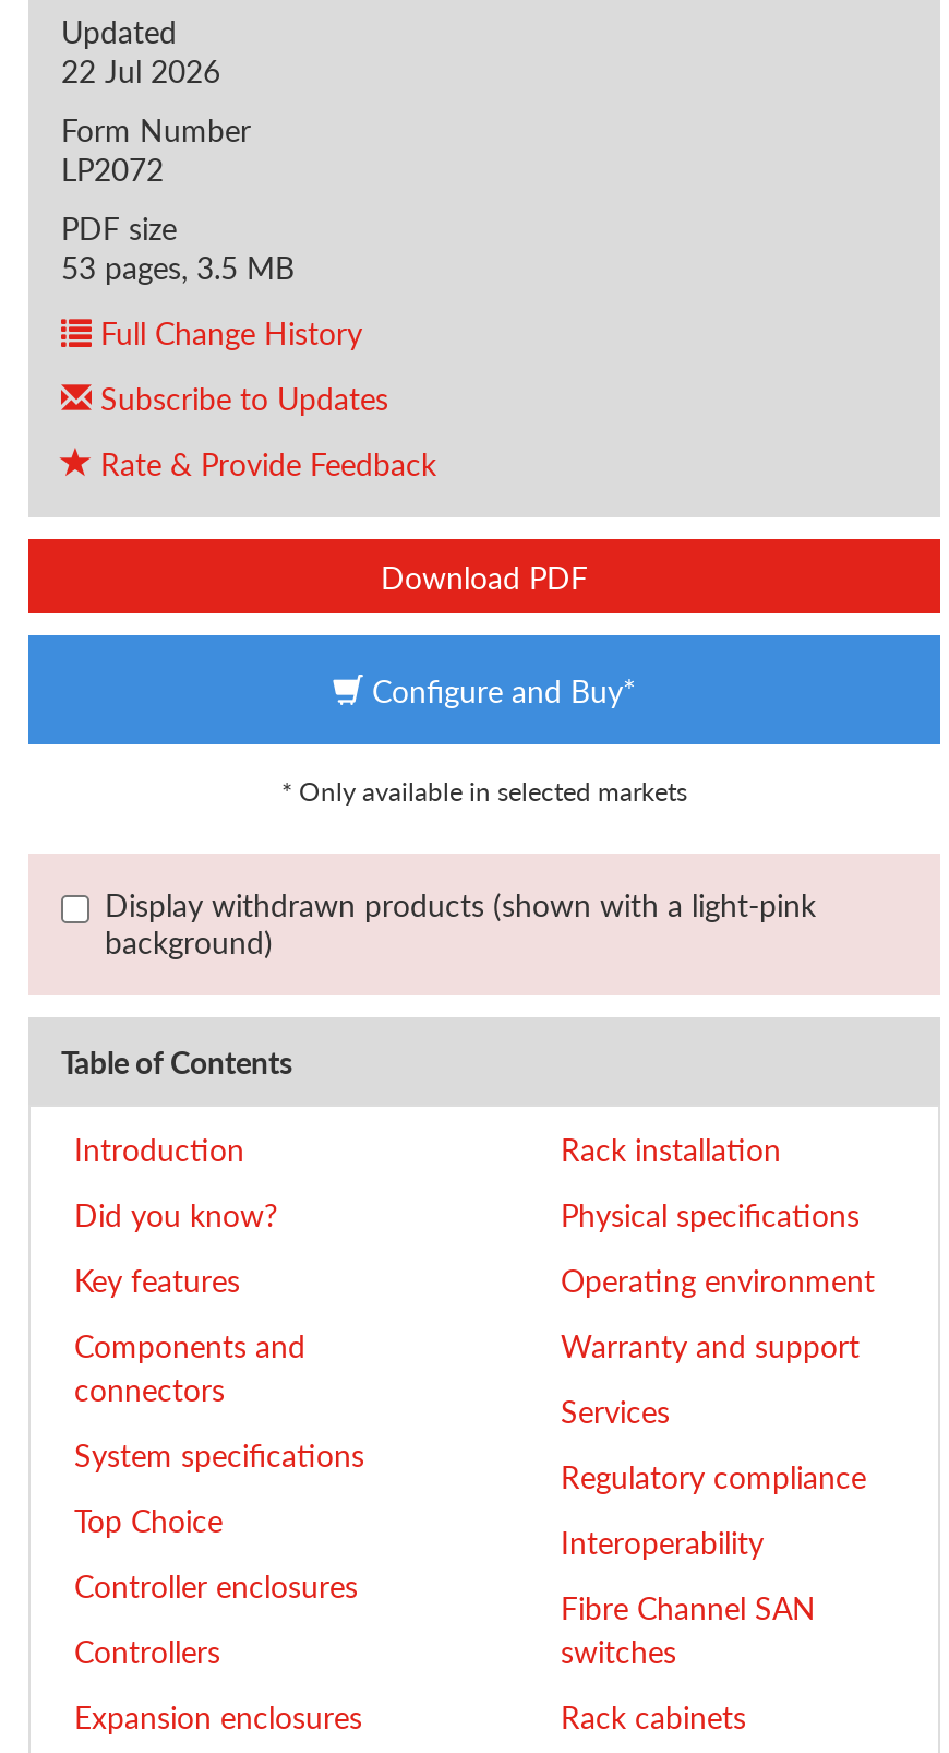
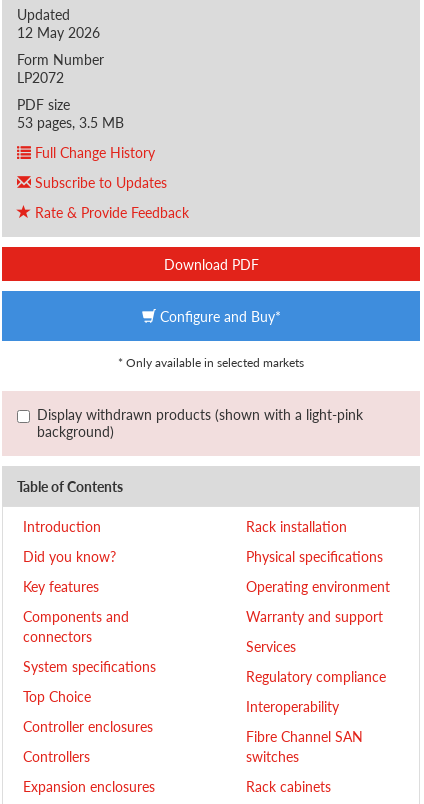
- 22 Jul 2026
+ 12 May 2026
